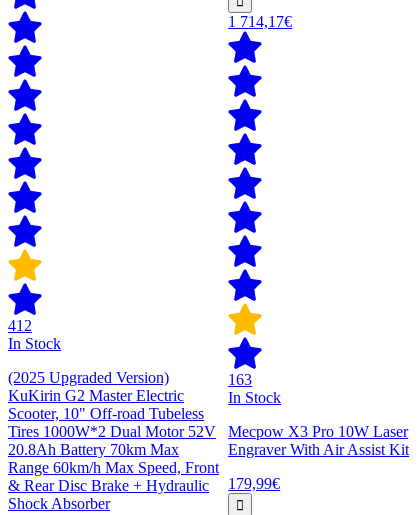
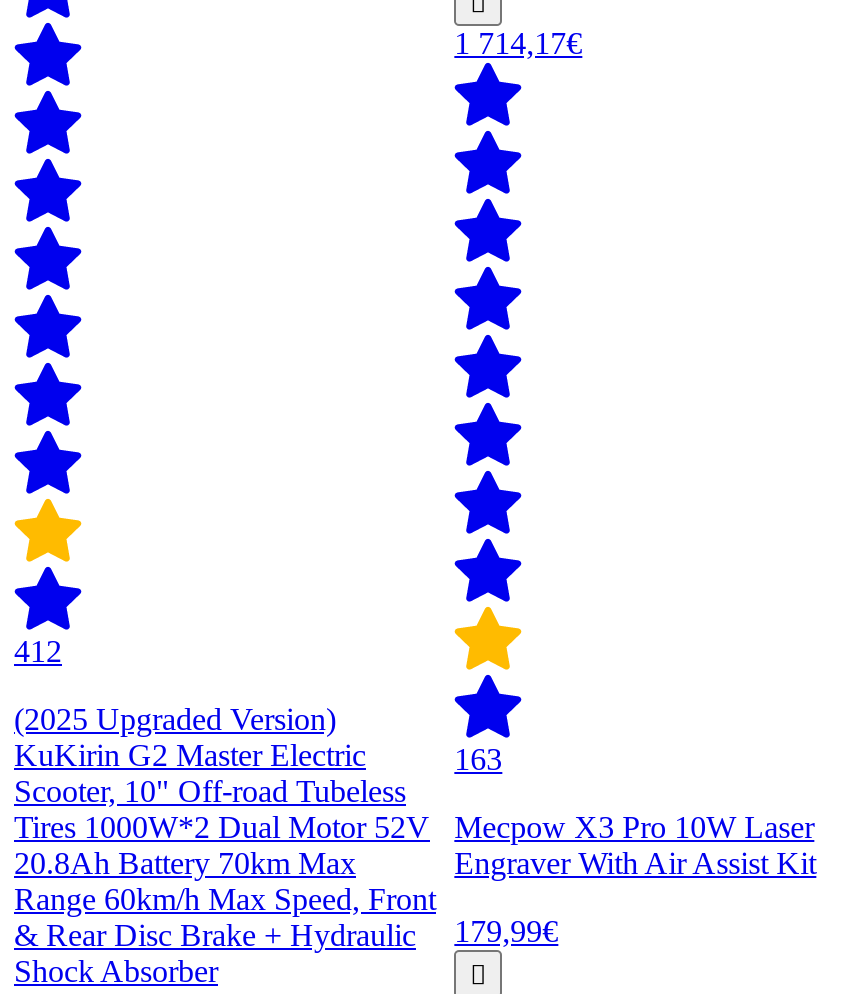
- In Stock

- In Stock
